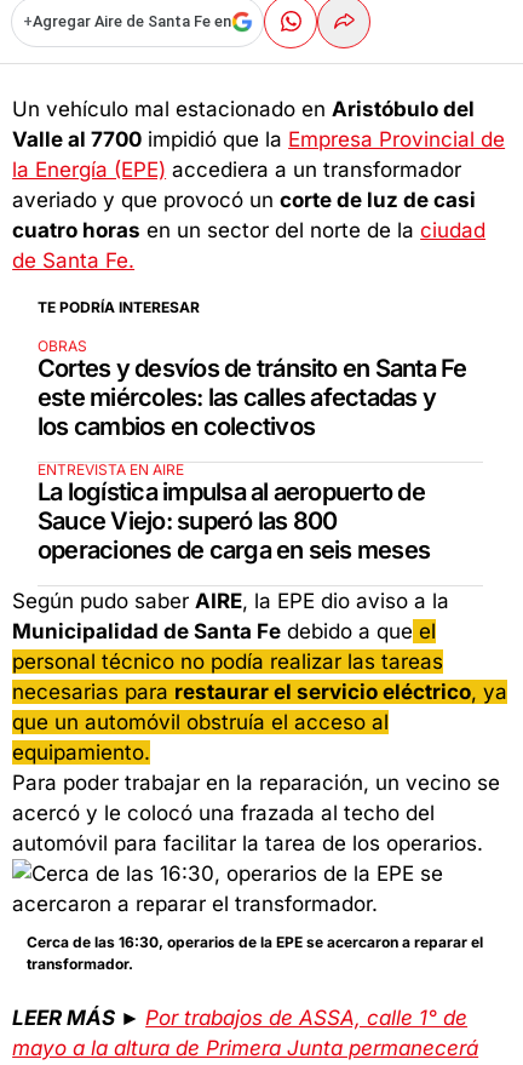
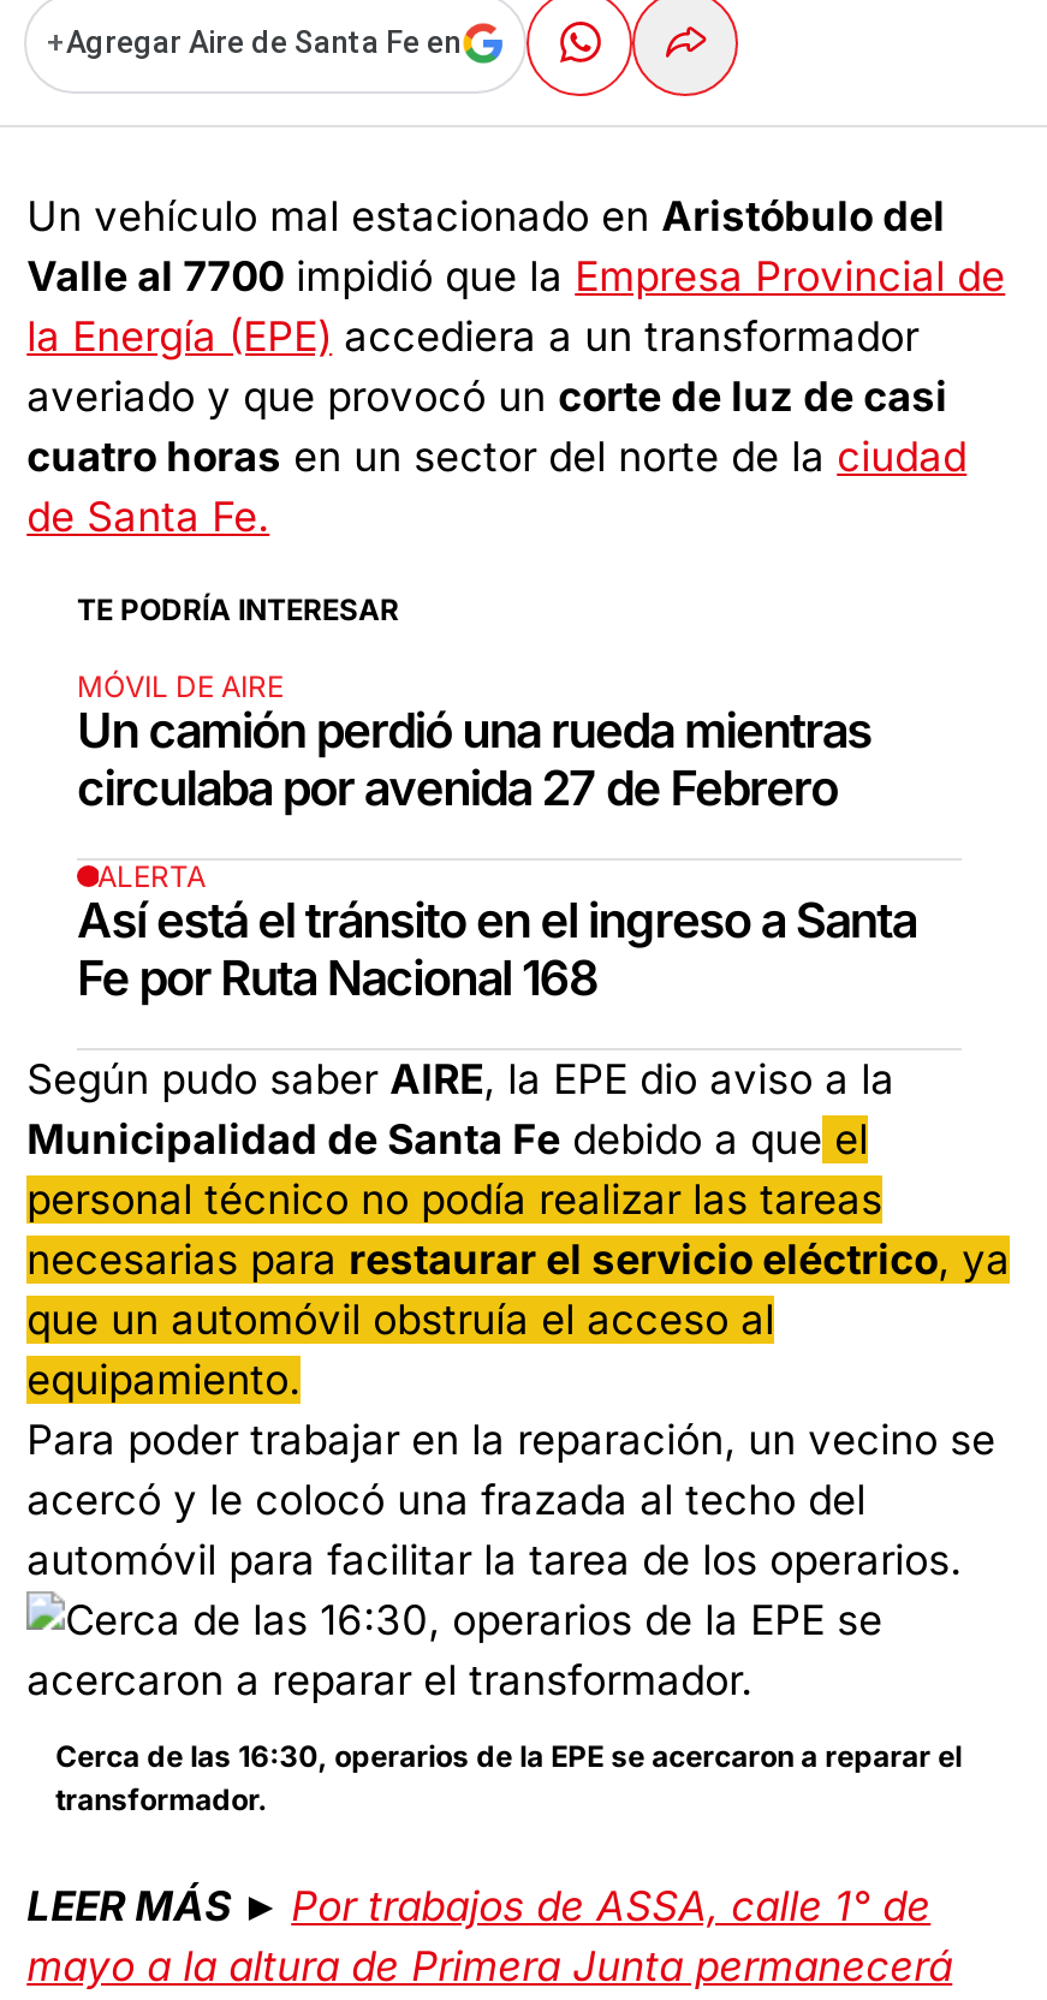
- OBRAS
- Cortes y desvíos de tránsito en Santa Fe
- este miércoles: las calles afectadas y
- los cambios en colectivos
+ MÓVIL DE AIRE
+ Un camión perdió una rueda mientras
+ circulaba por avenida 27 de Febrero

- ENTREVISTA EN AIRE
- La logística impulsa al aeropuerto de
- Sauce Viejo: superó las 800
- operaciones de carga en seis meses
+ ALERTA
+ Así está el tránsito en el ingreso a Santa
+ Fe por Ruta Nacional 168
